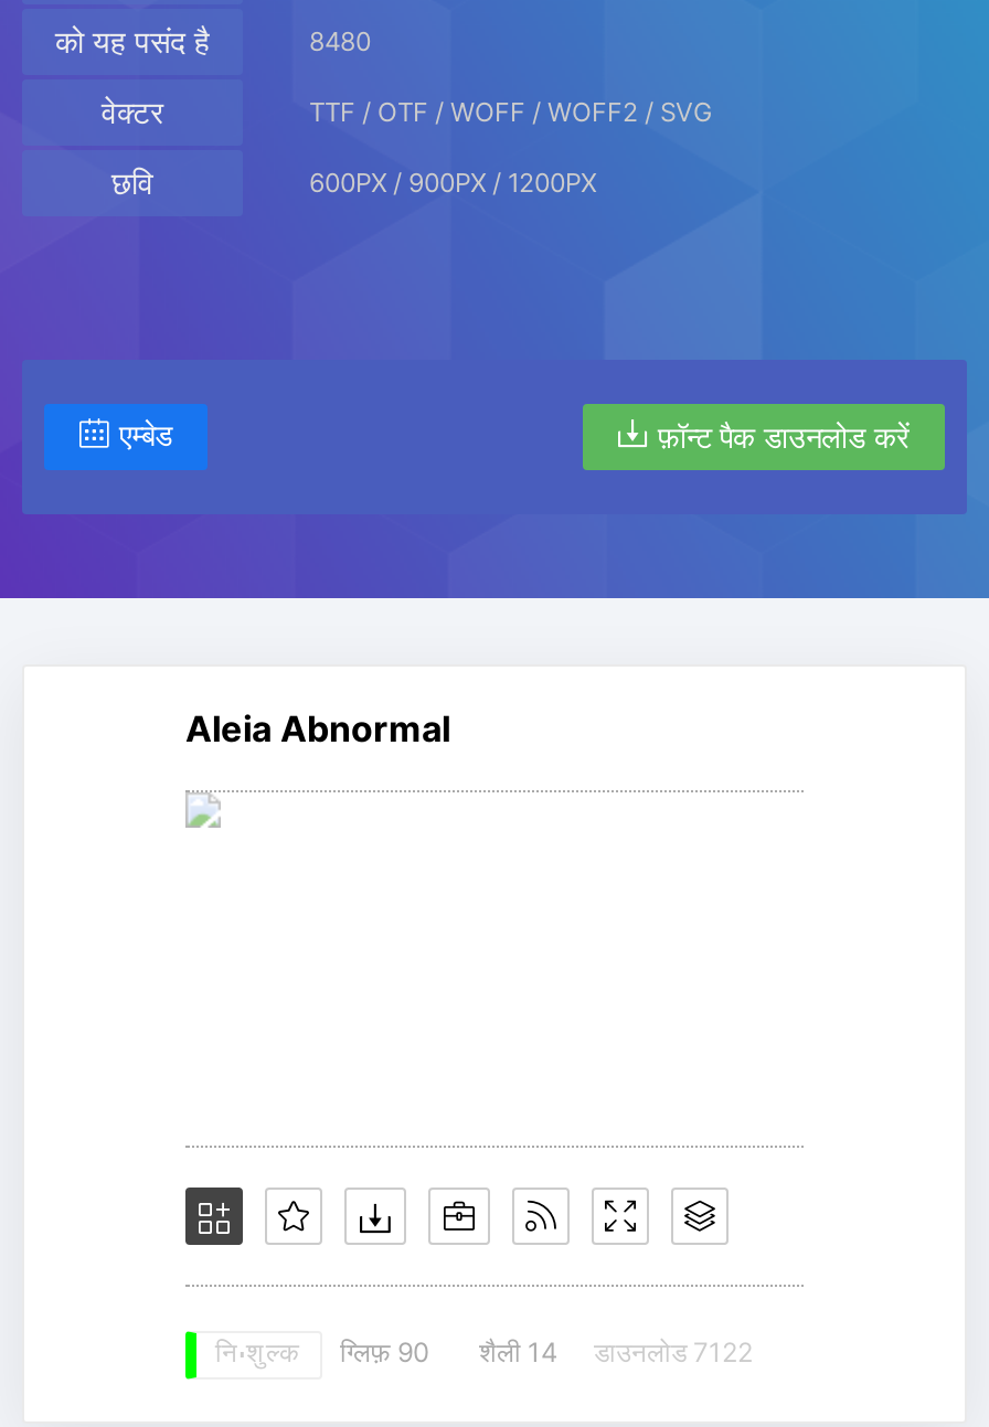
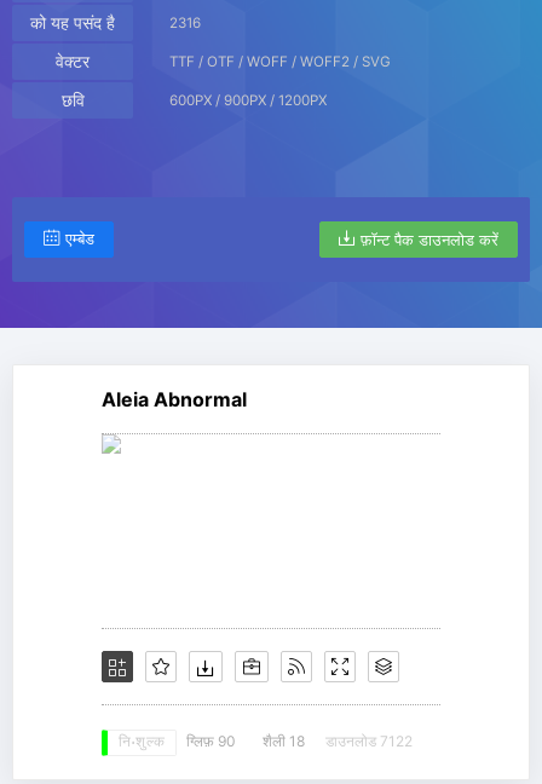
- 8480
+ 2316

- नि: शुल्क ग्लिफ़ 90 शैली 14 डाउनलोड 7122
+ नि: शुल्क ग्लिफ़ 90 शैली 18 डाउनलोड 7122
